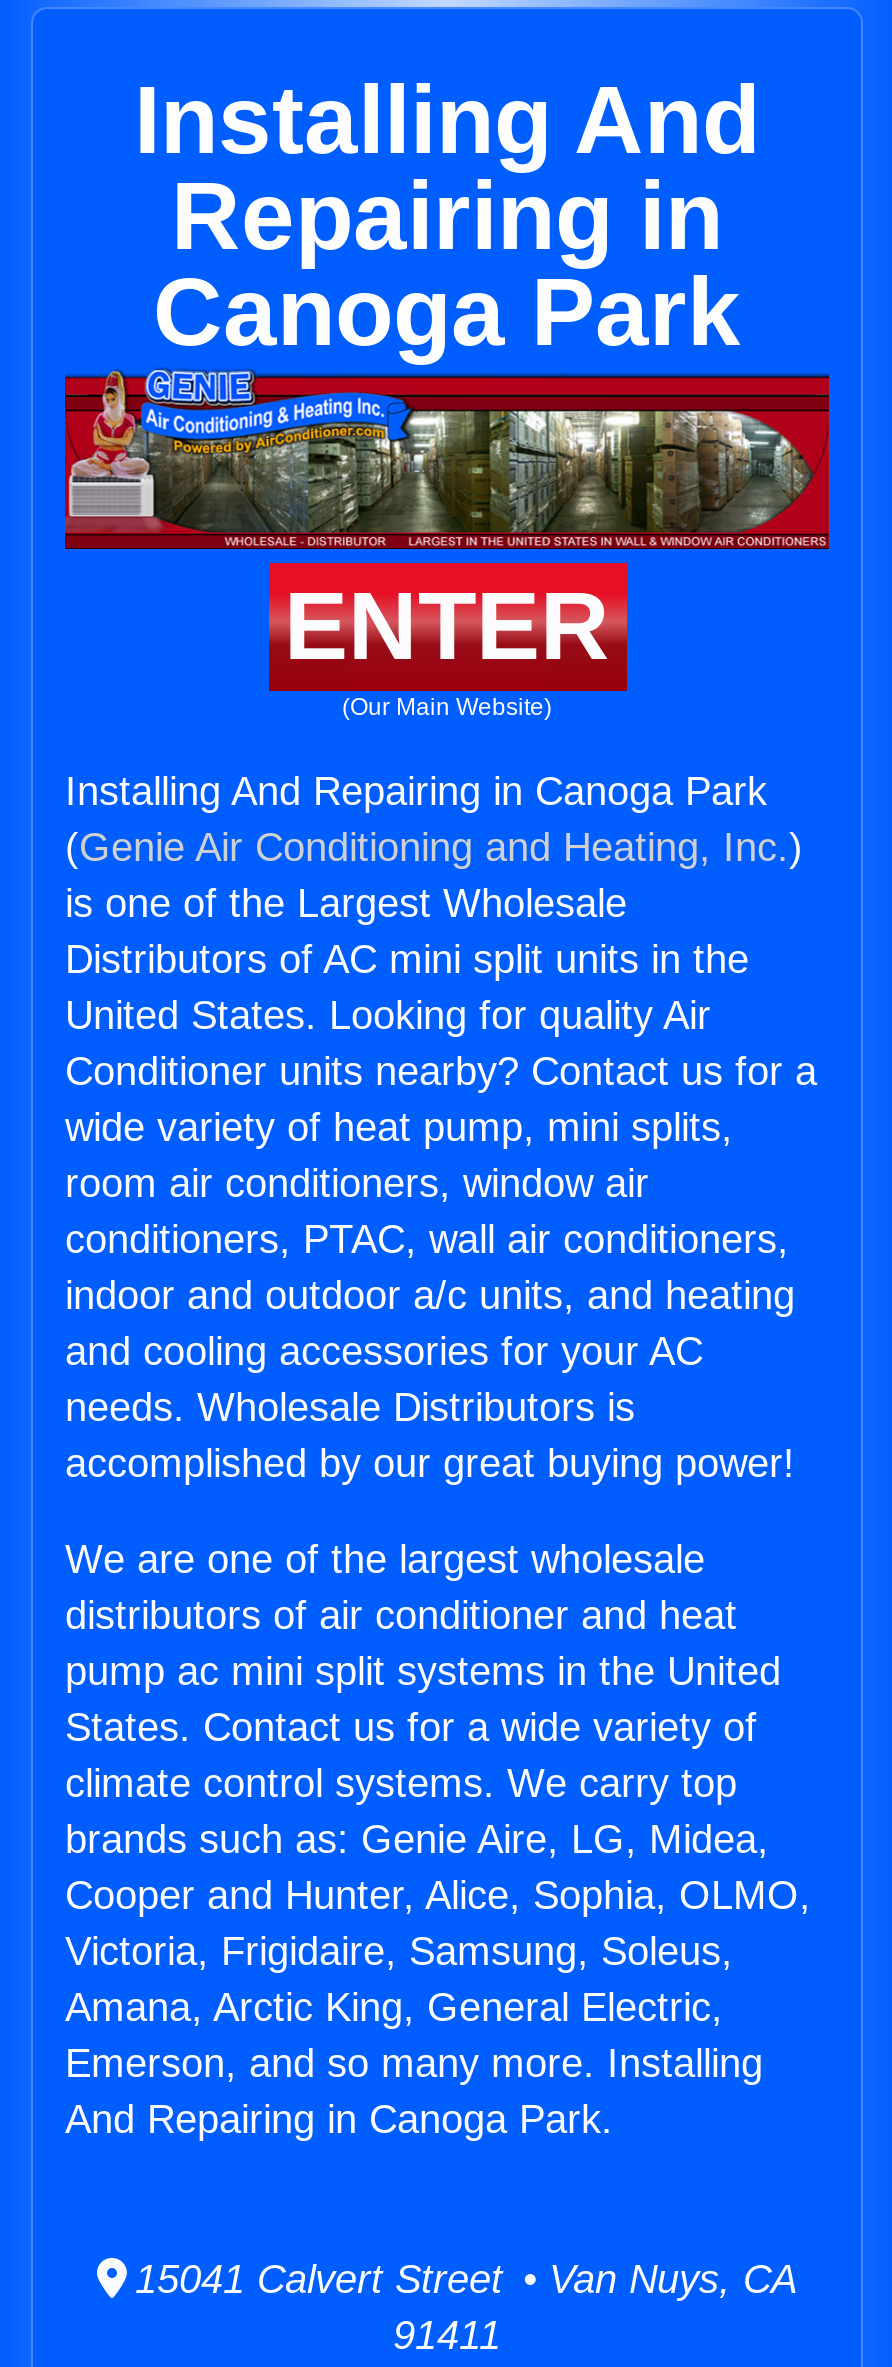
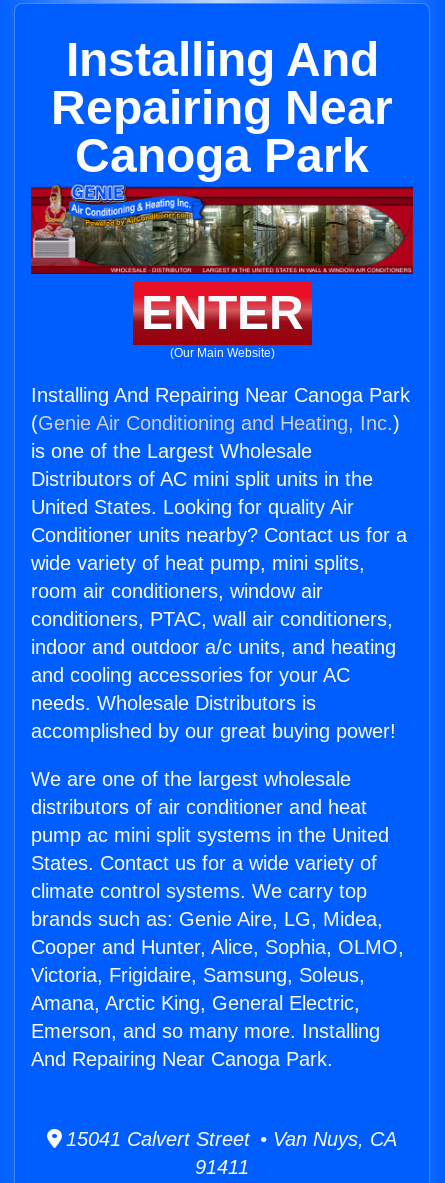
- Repairing in
+ Repairing Near

- Installing And Repairing in Canoga Park
+ Installing And Repairing Near Canoga Park

- And Repairing in Canoga Park.
+ And Repairing Near Canoga Park.
